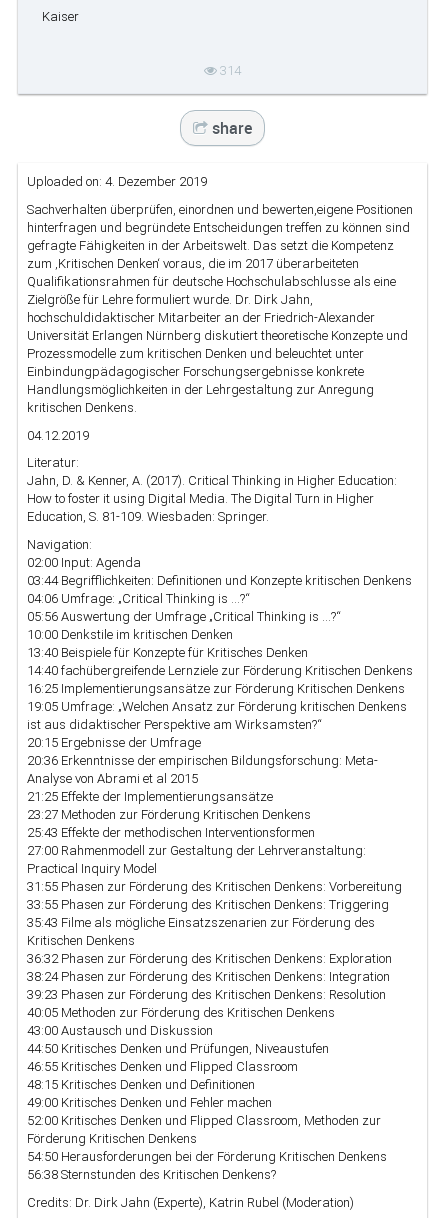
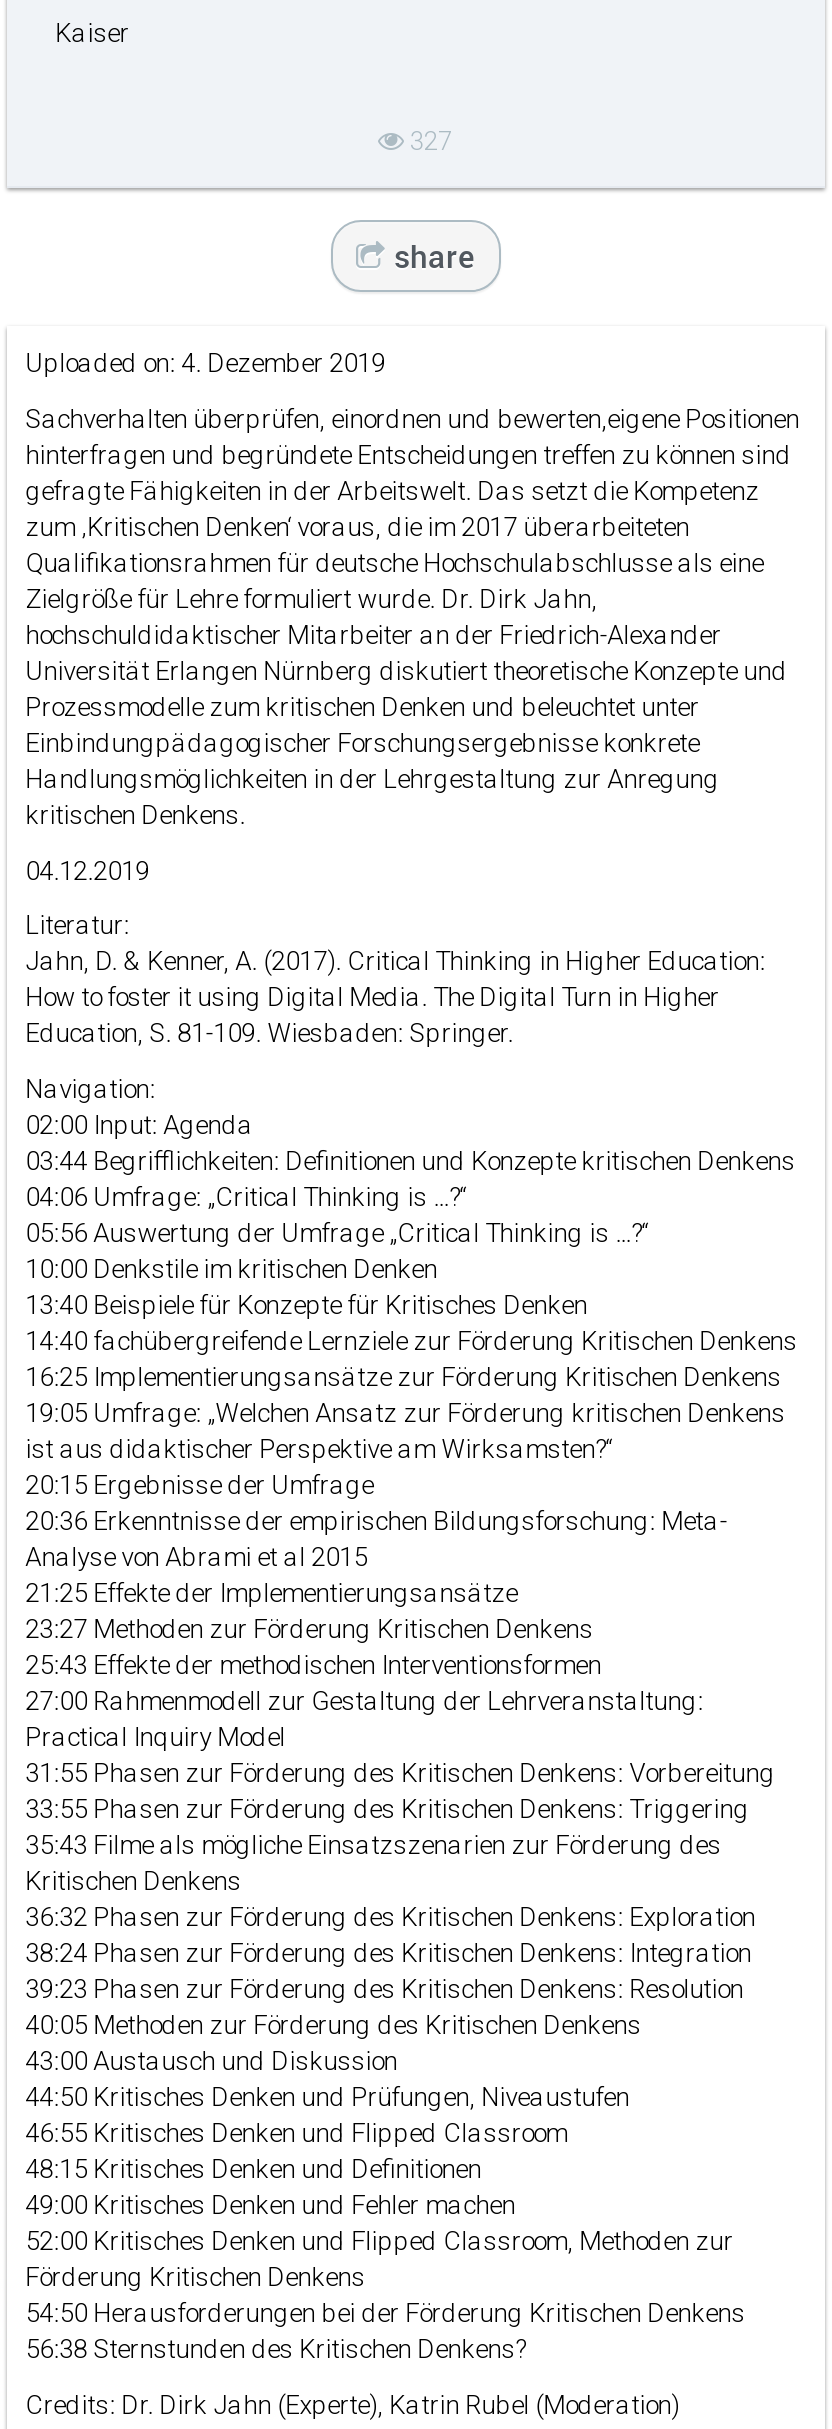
- 314
+ 327
